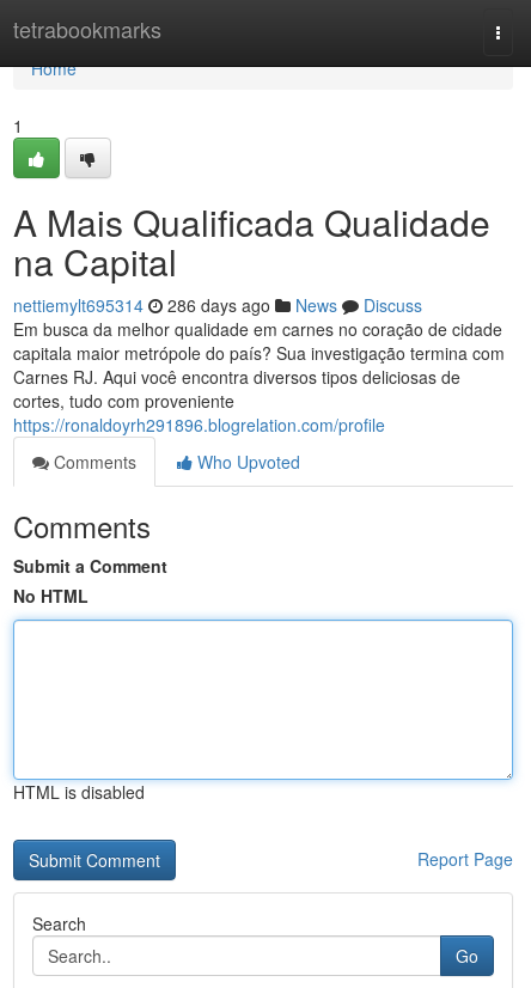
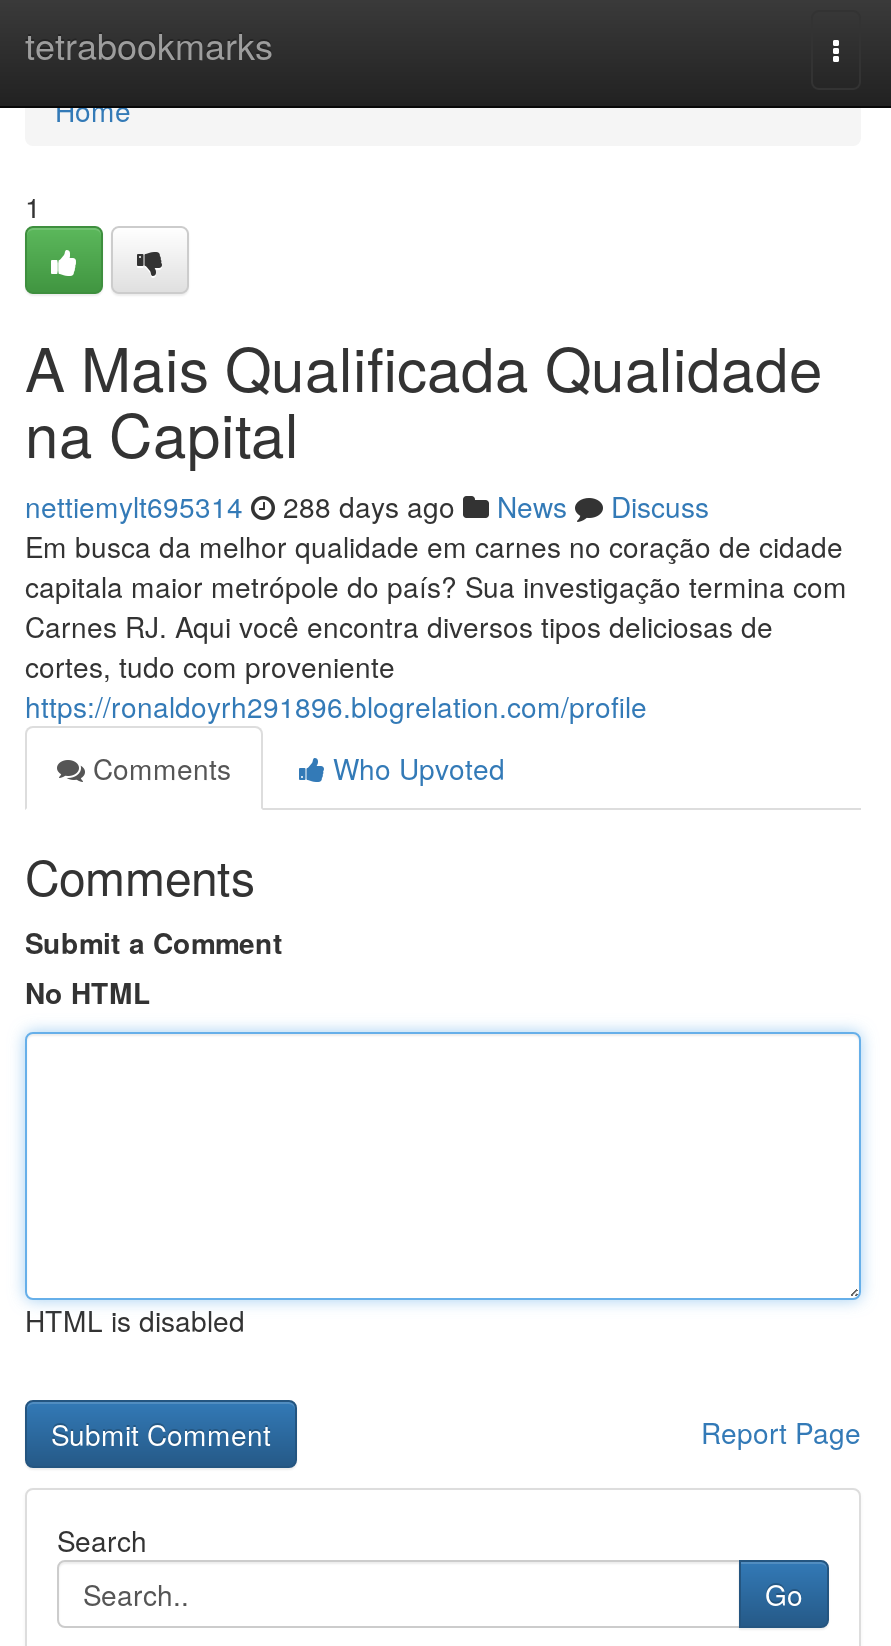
- nettiemylt695314 286 days ago News Discuss
+ nettiemylt695314 288 days ago News Discuss
